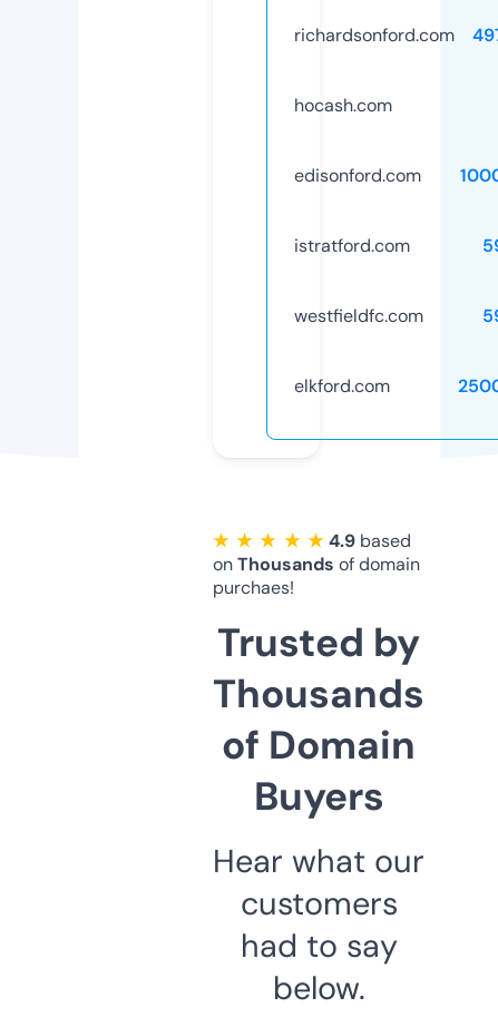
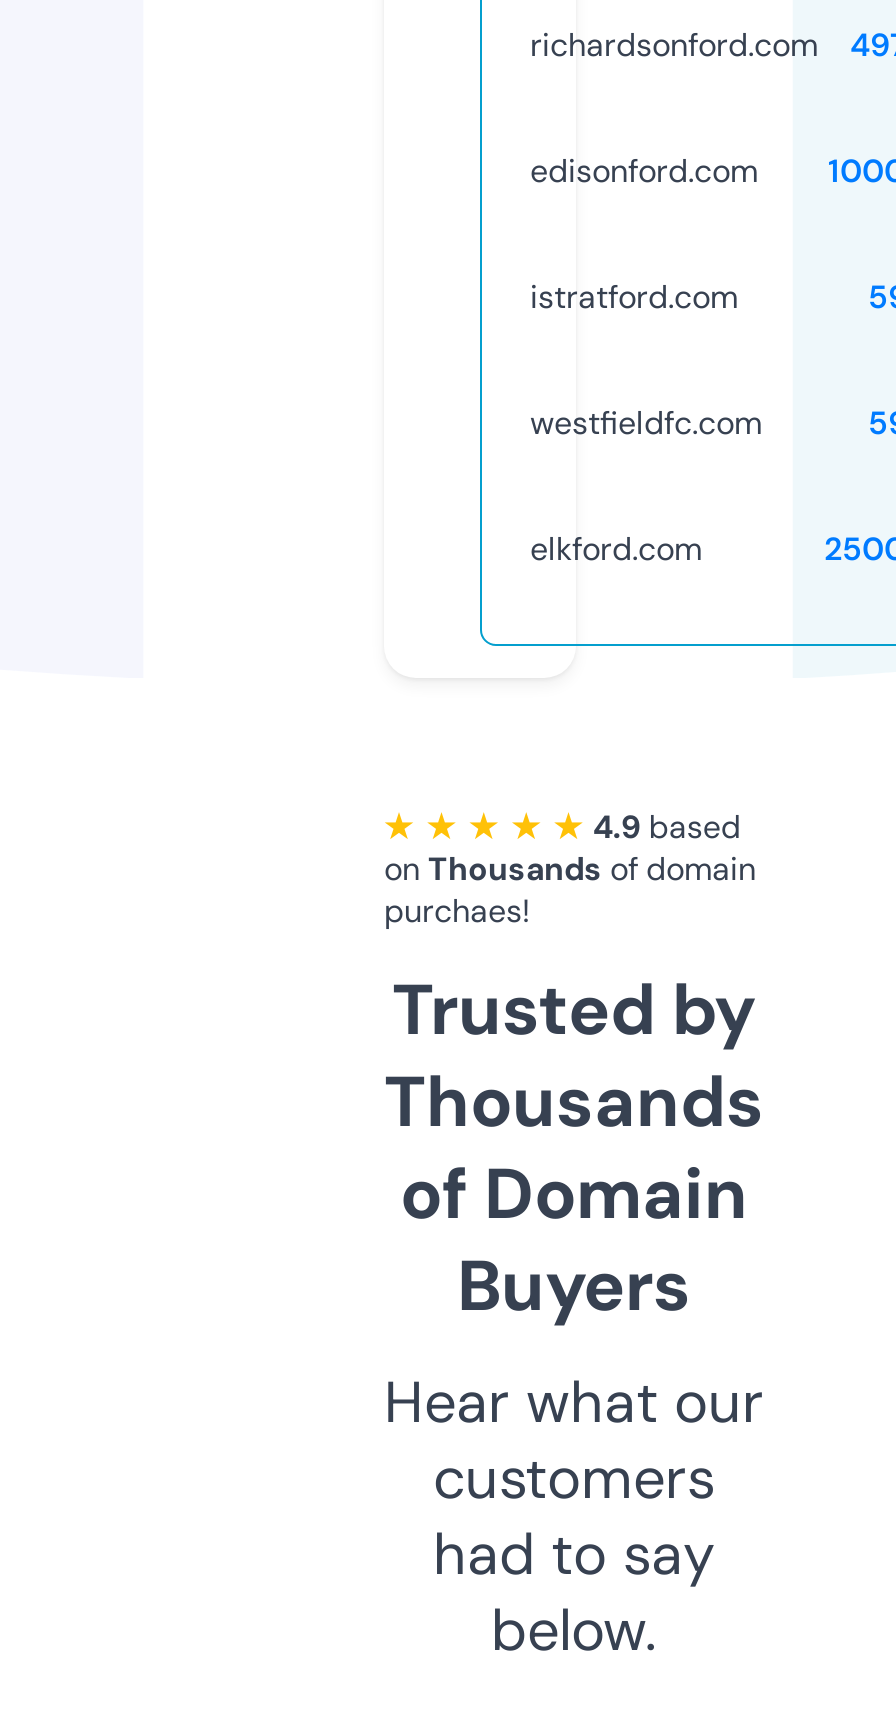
- hocash.com
